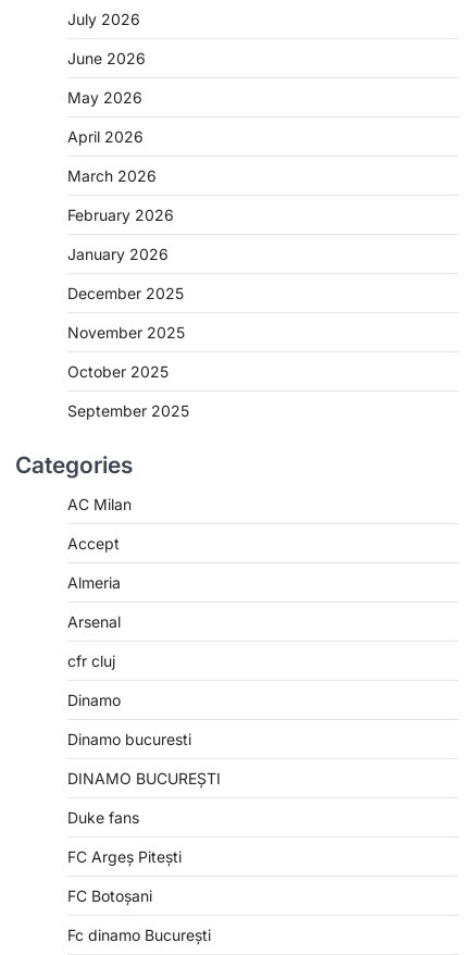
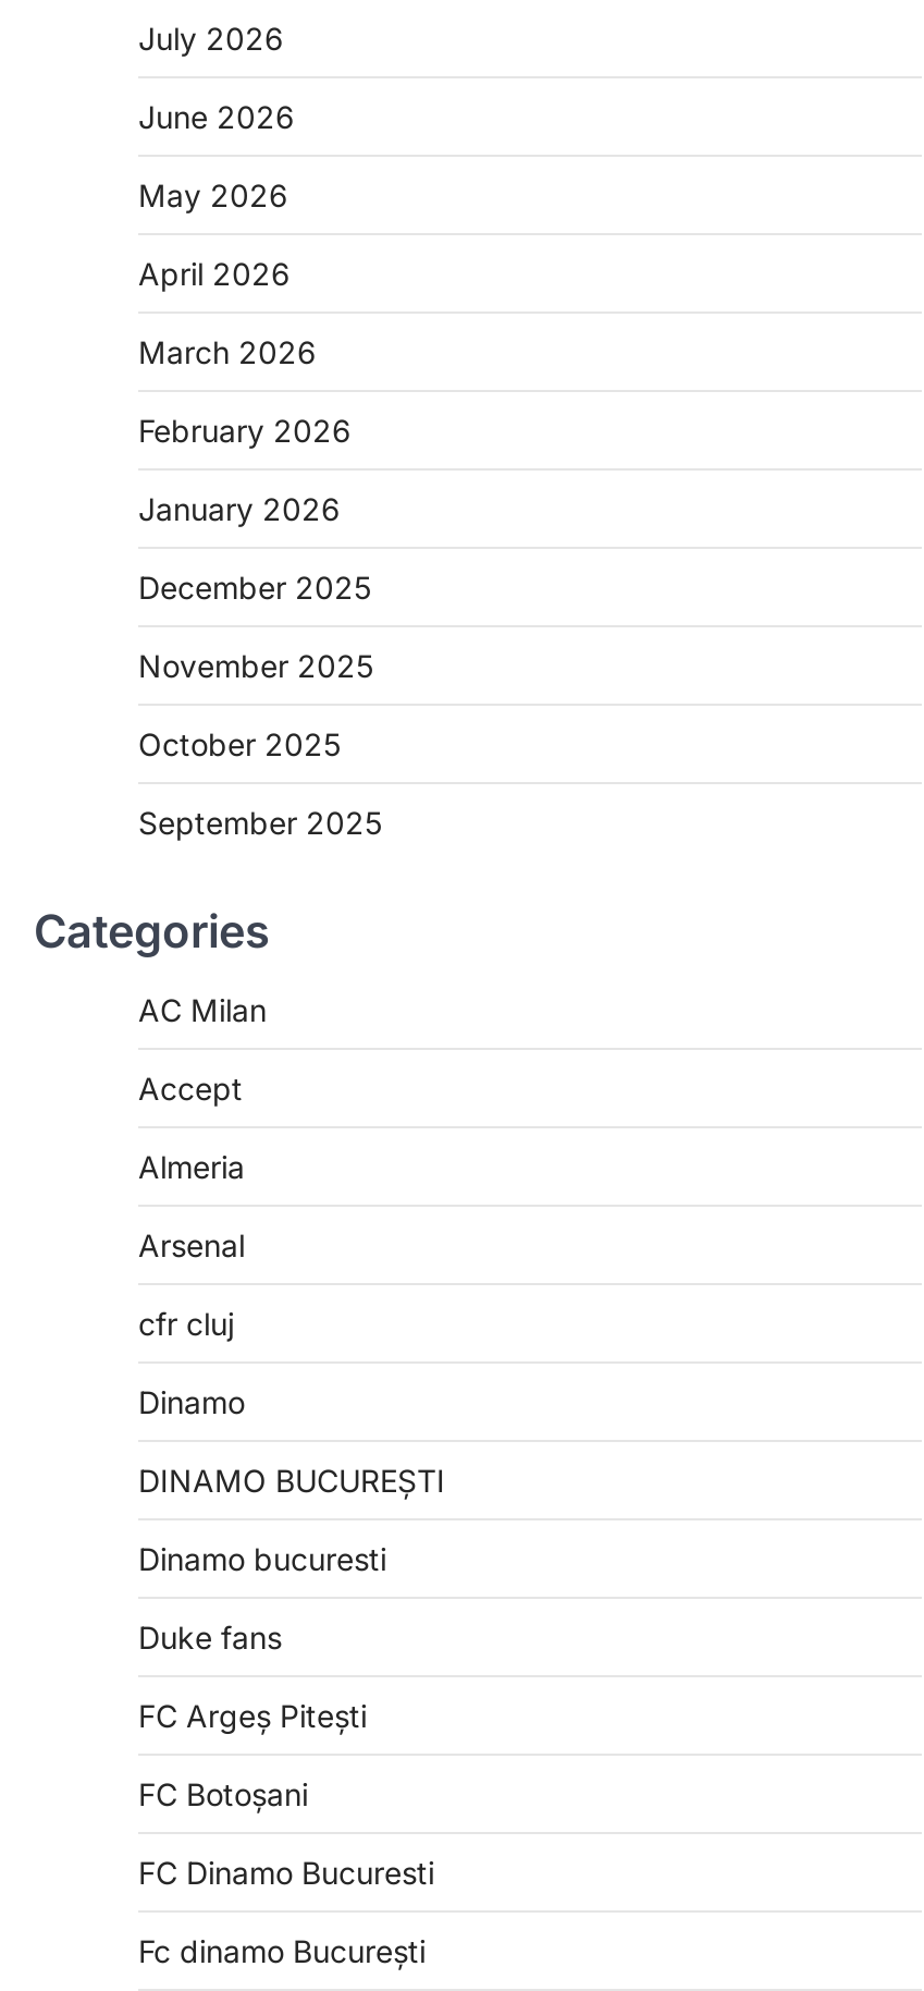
moved up: DINAMO BUCUREȘTI

+ FC Dinamo Bucuresti
